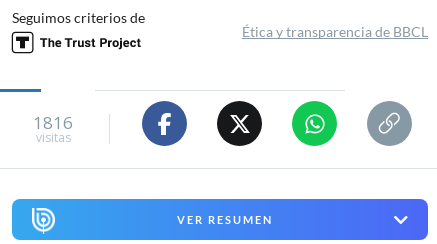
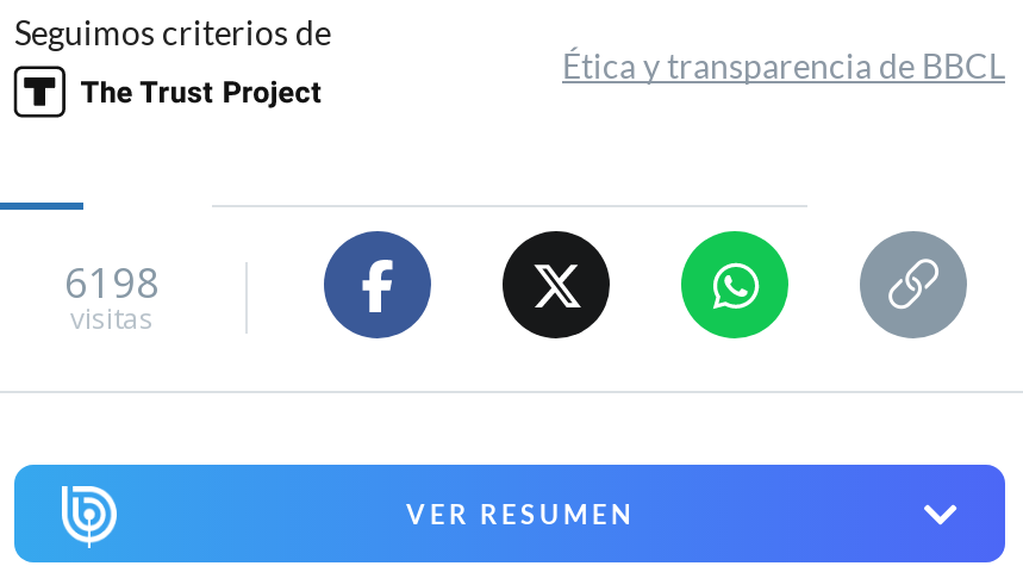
- 1816
+ 6198
